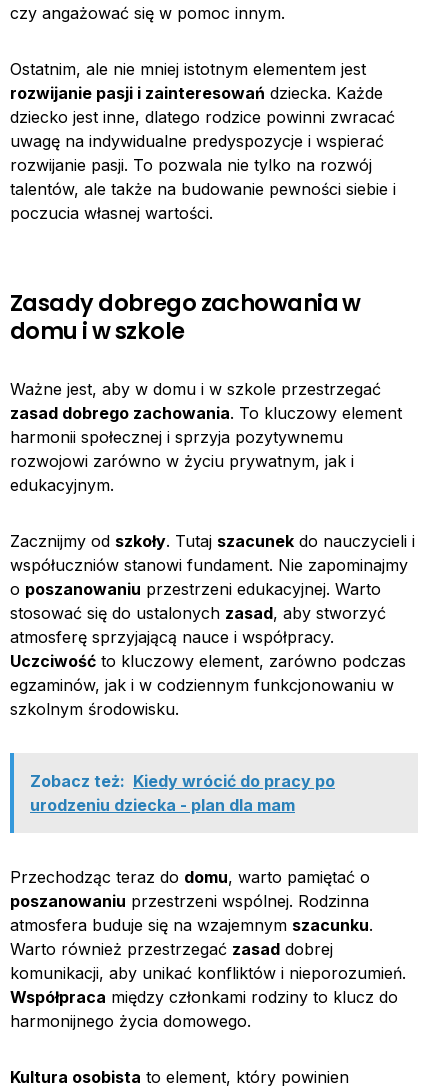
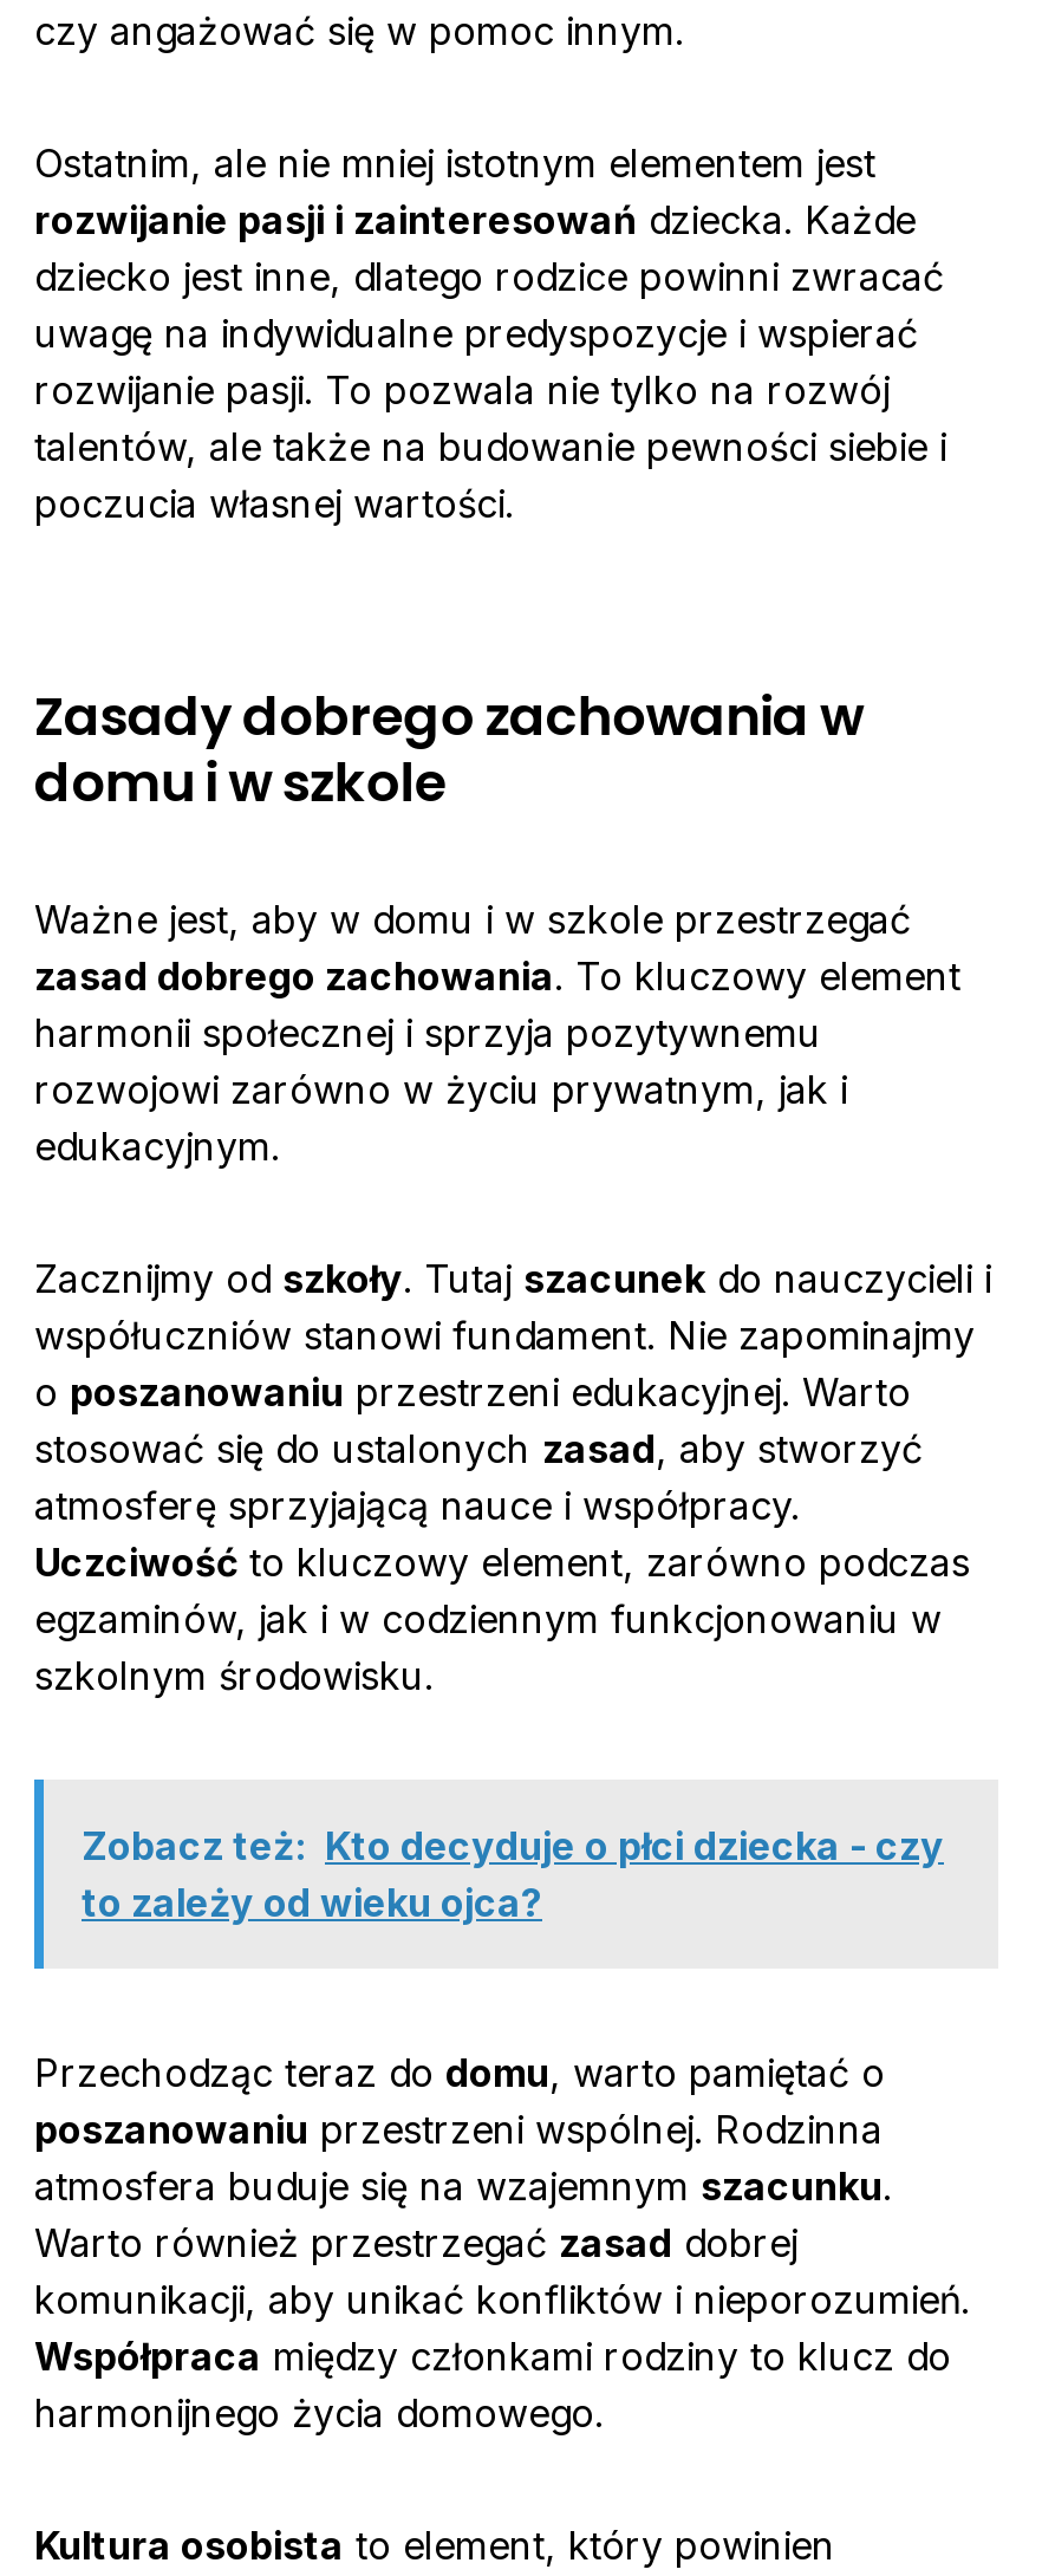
- Zobacz też: Kiedy wrócić do pracy po
- urodzeniu dziecka - plan dla mam
+ Zobacz też: Kto decyduje o płci dziecka - czy
+ to zależy od wieku ojca?
